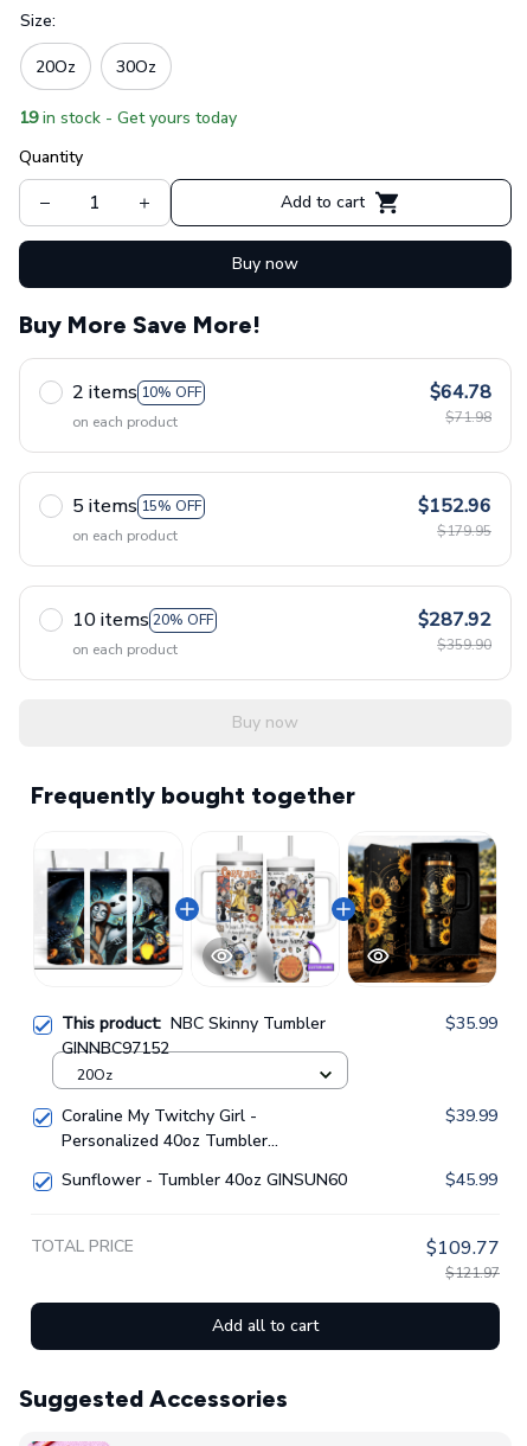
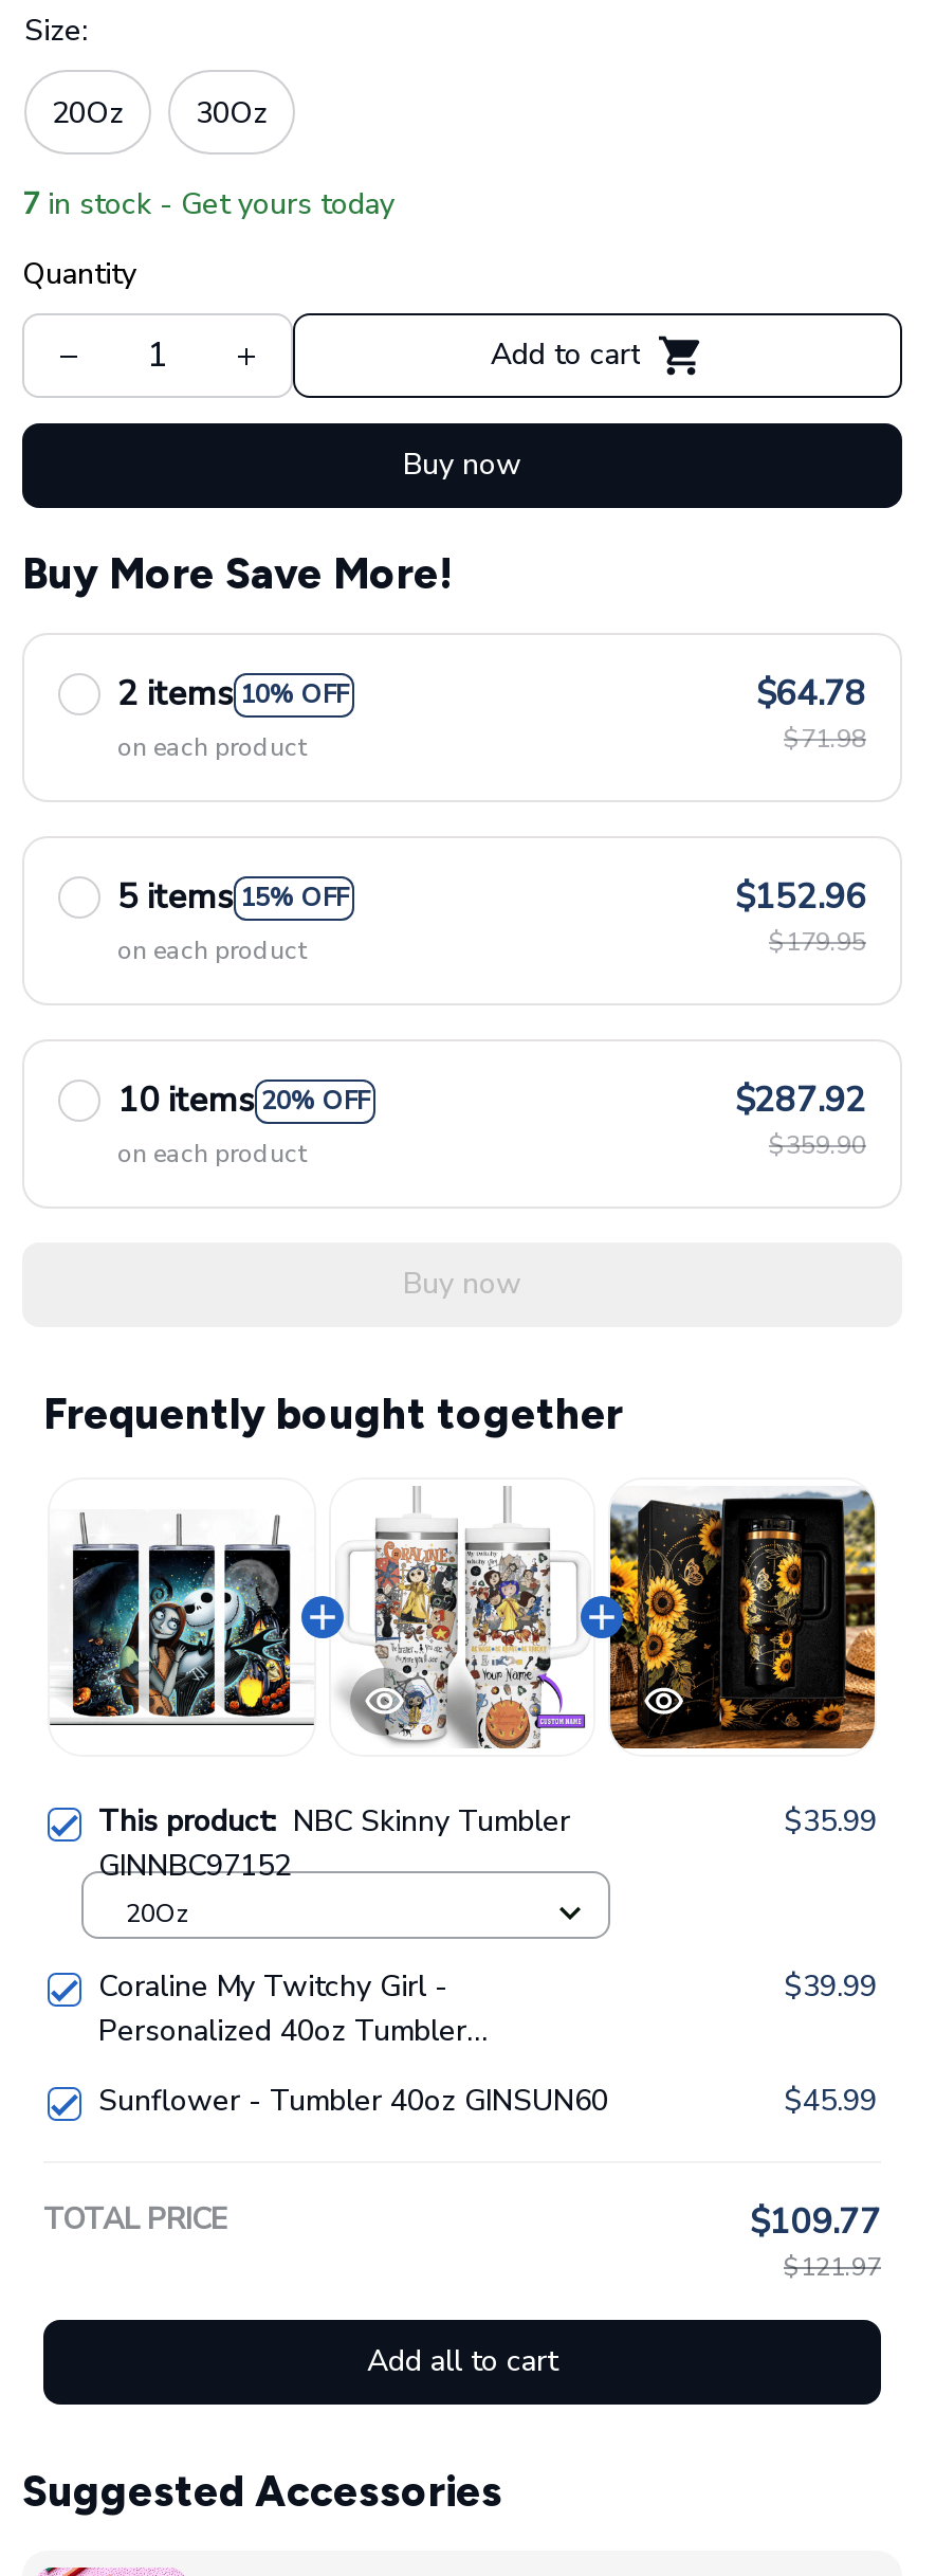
- 19 in stock - Get yours today
+ 7 in stock - Get yours today
